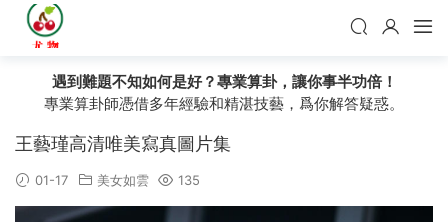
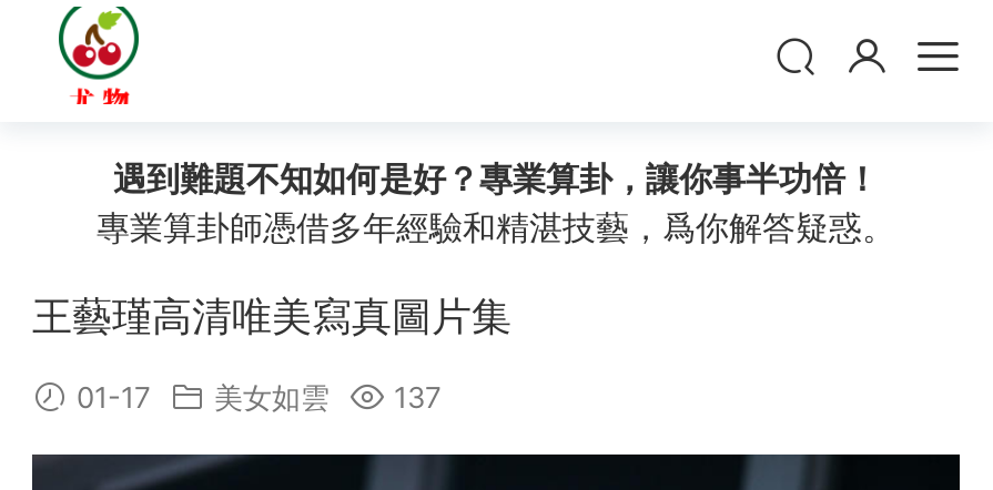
- 01-17 美女如雲 135
+ 01-17 美女如雲 137
